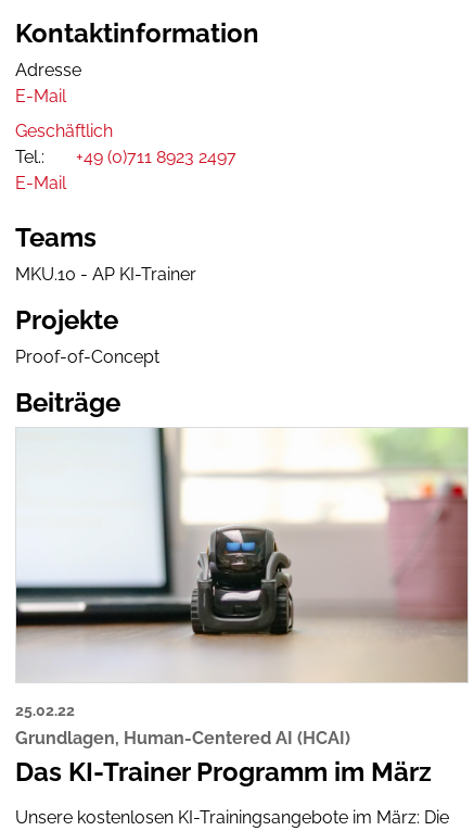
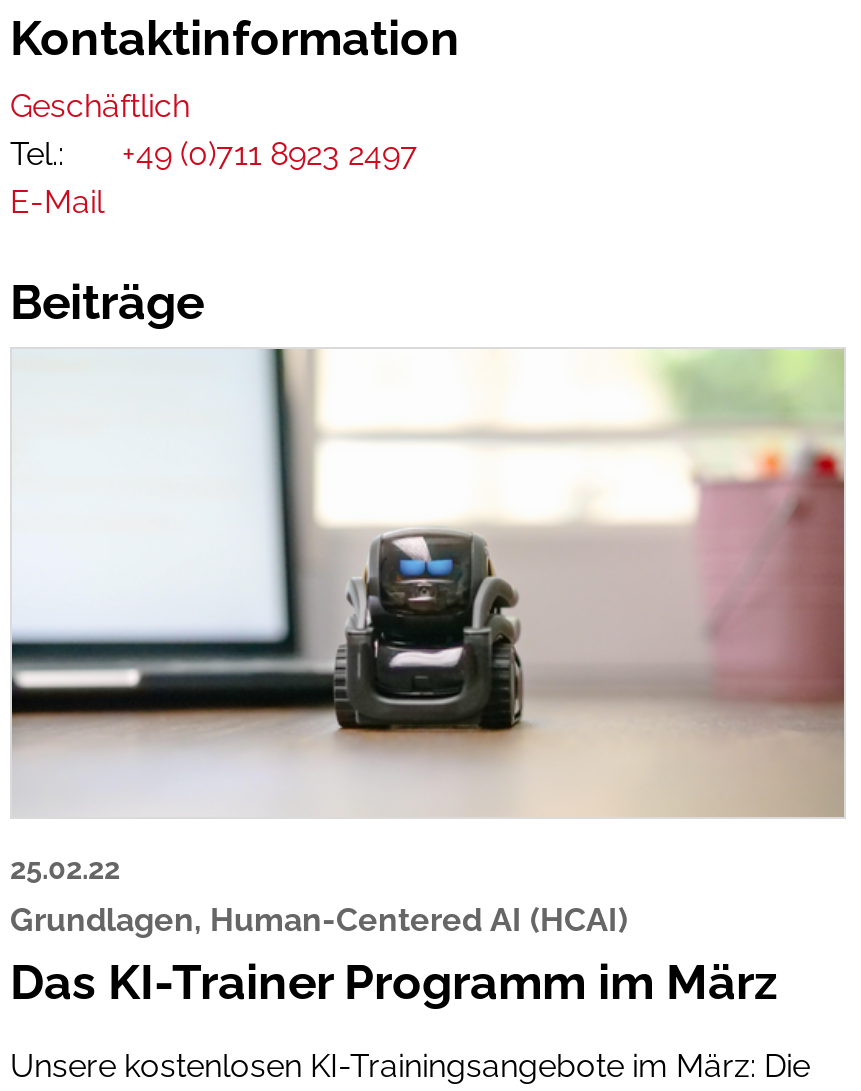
- Adresse
- E-Mail

- Teams
- MKU.10 - AP KI-Trainer
- Projekte
- Proof-of-Concept
